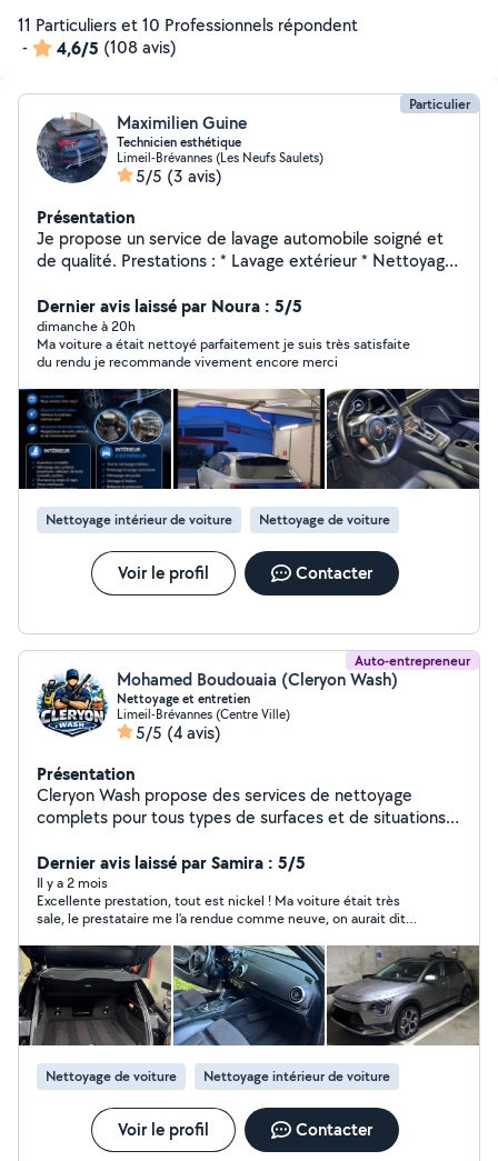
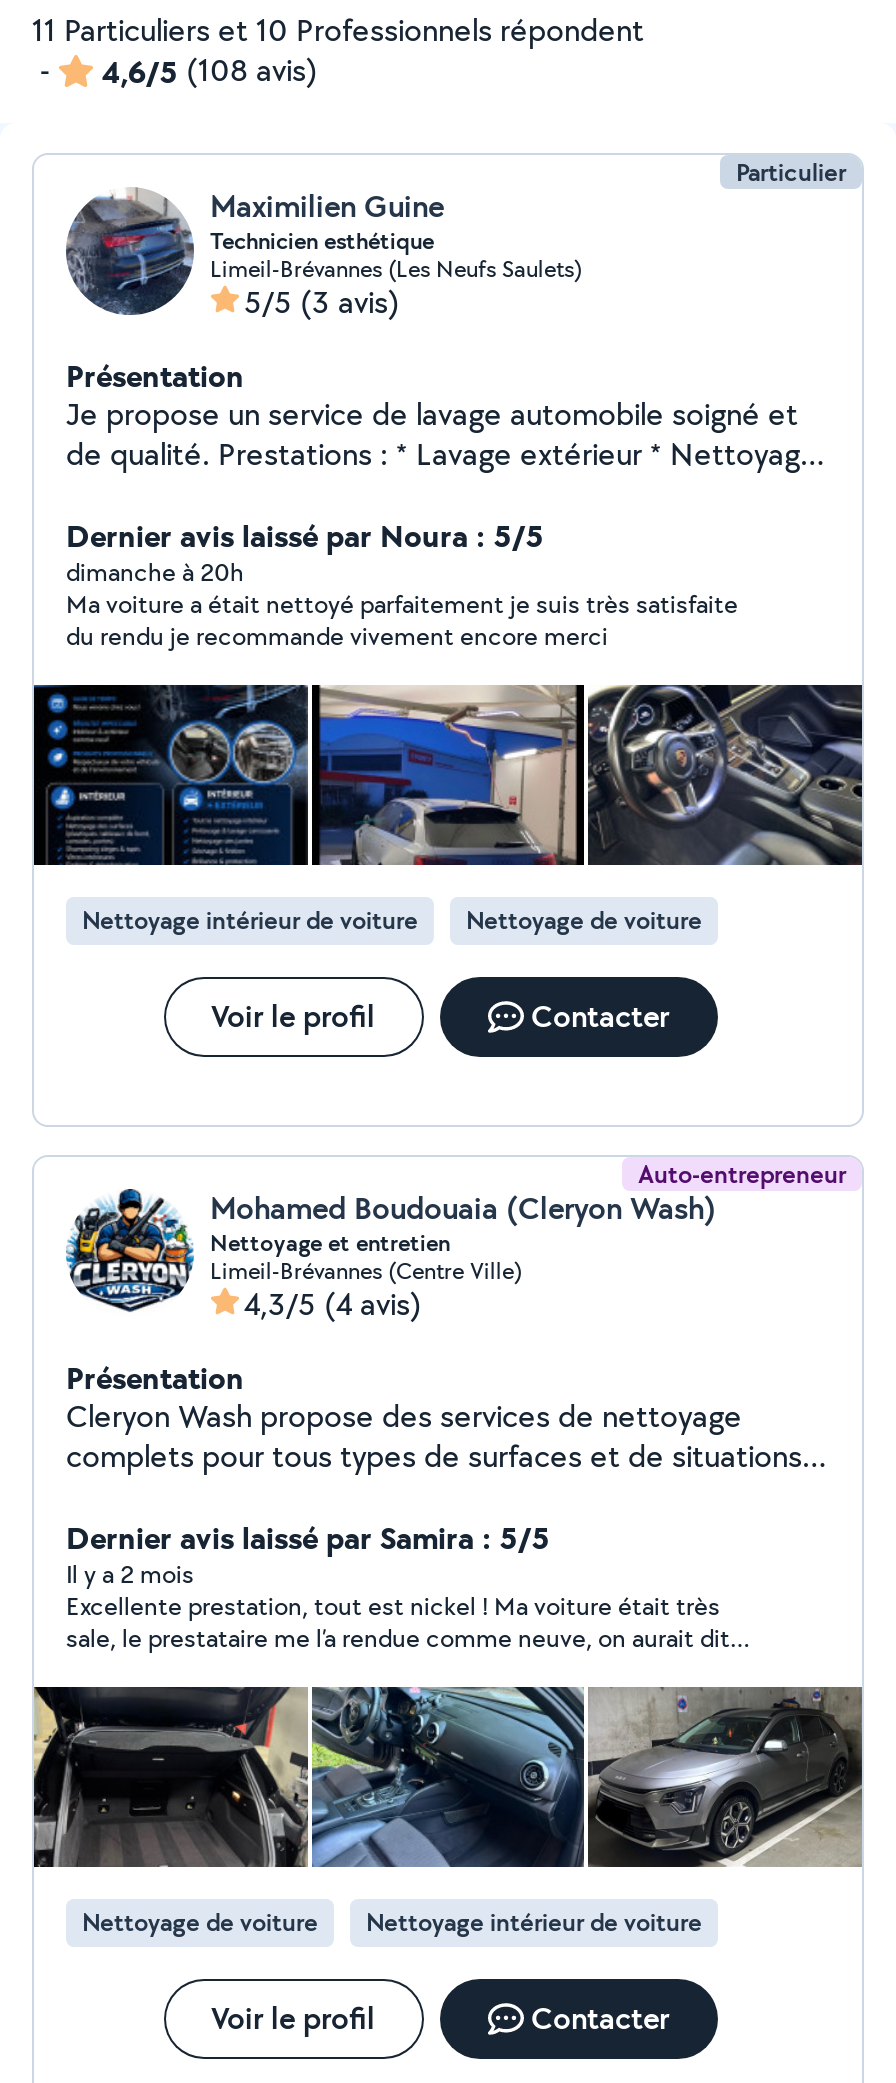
- 5/5 (4 avis)
+ 4,3/5 (4 avis)
